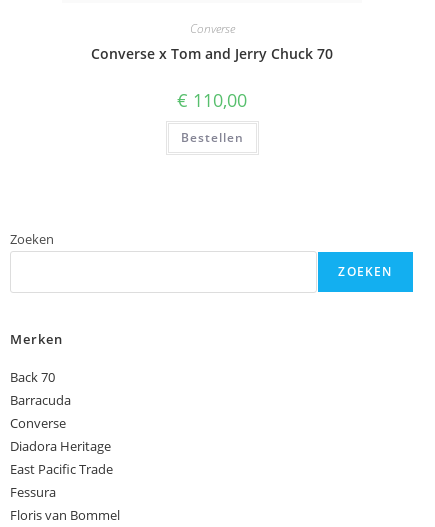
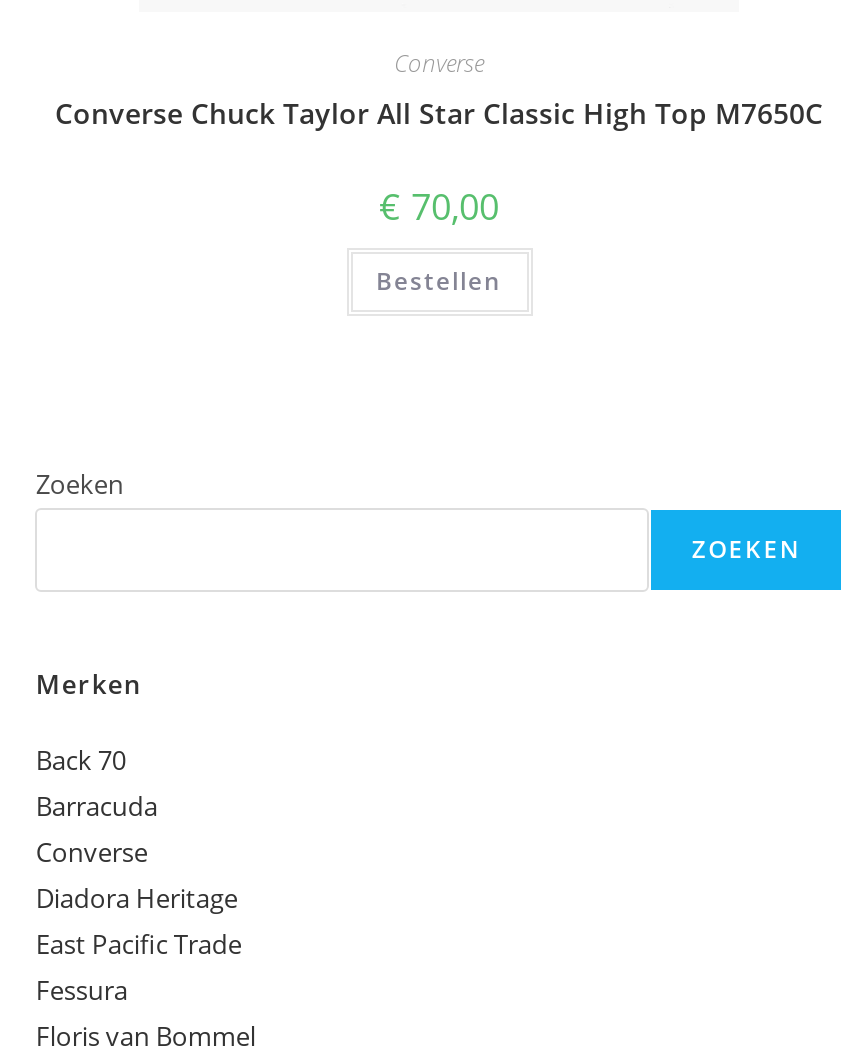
- Converse x Tom and Jerry Chuck 70
+ Converse Chuck Taylor All Star Classic High Top M7650C

- €110,00
+ €70,00
